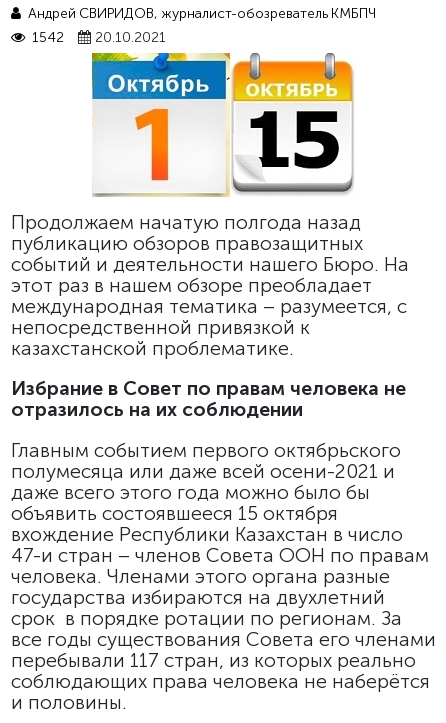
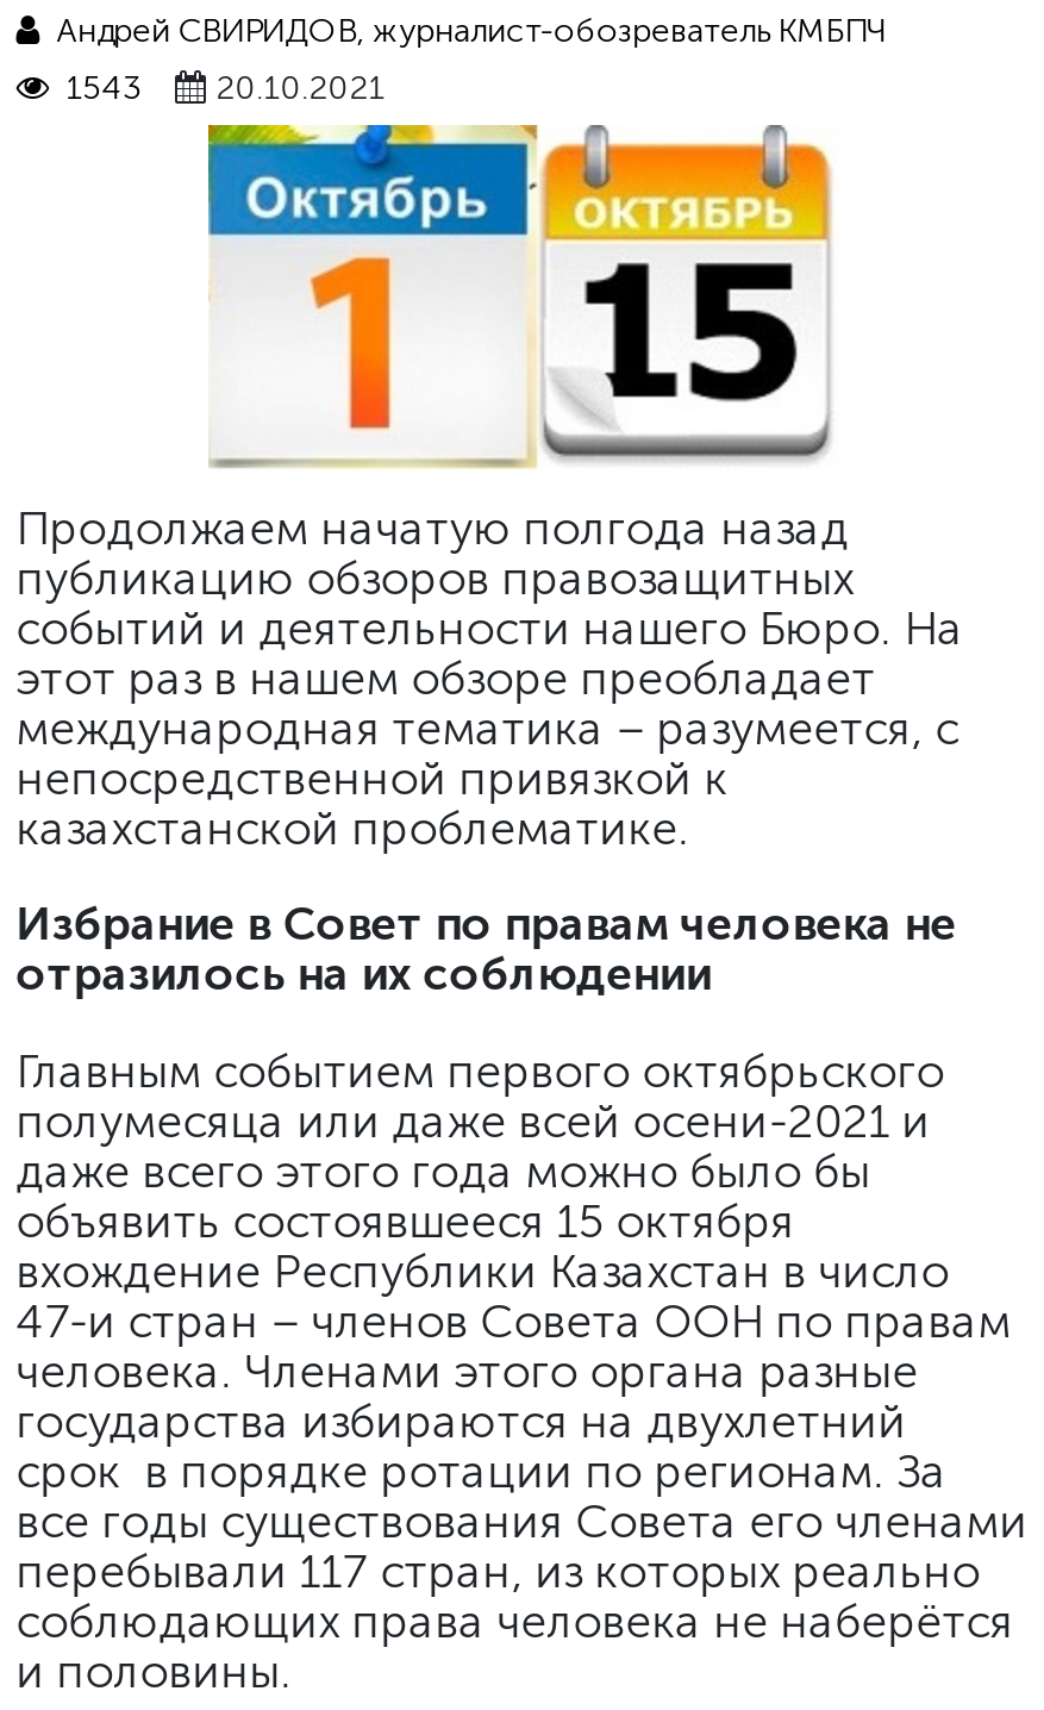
- 1542 20.10.2021
+ 1543 20.10.2021
